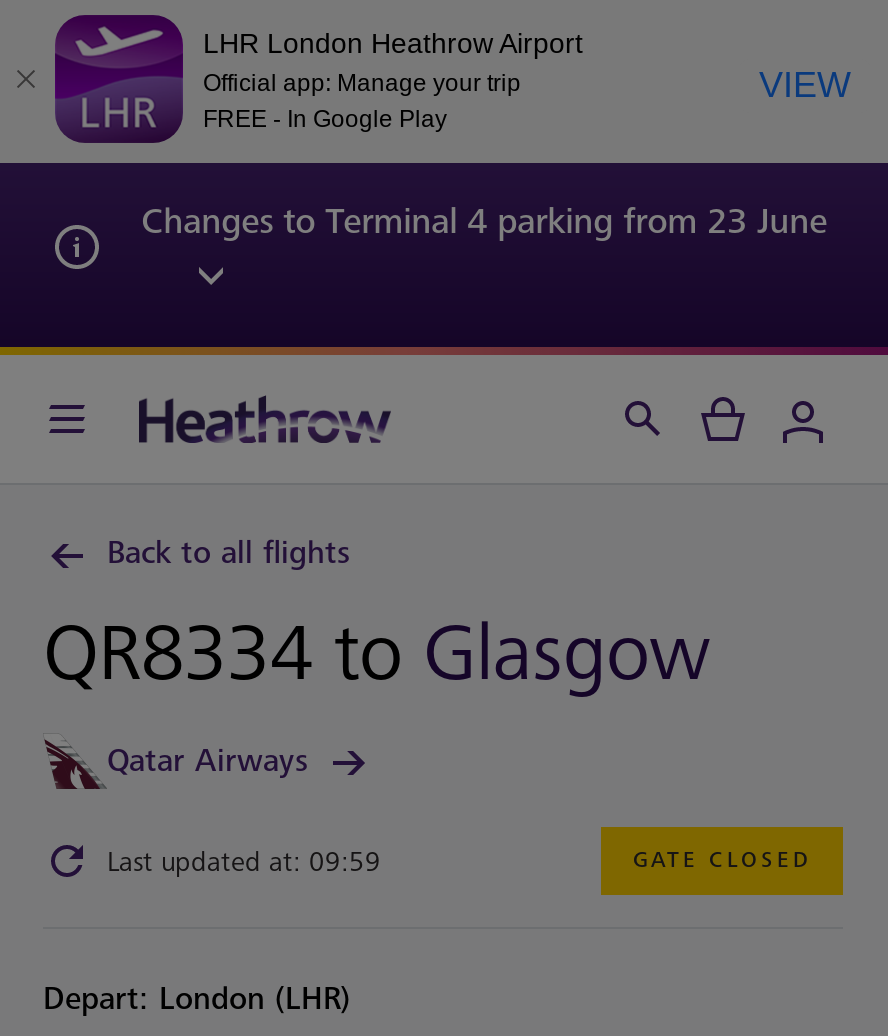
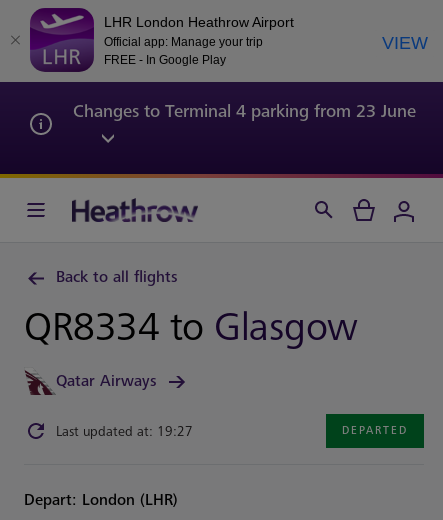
- Last updated at: 09:59
- GATE CLOSED
+ Last updated at: 19:27
+ DEPARTED
